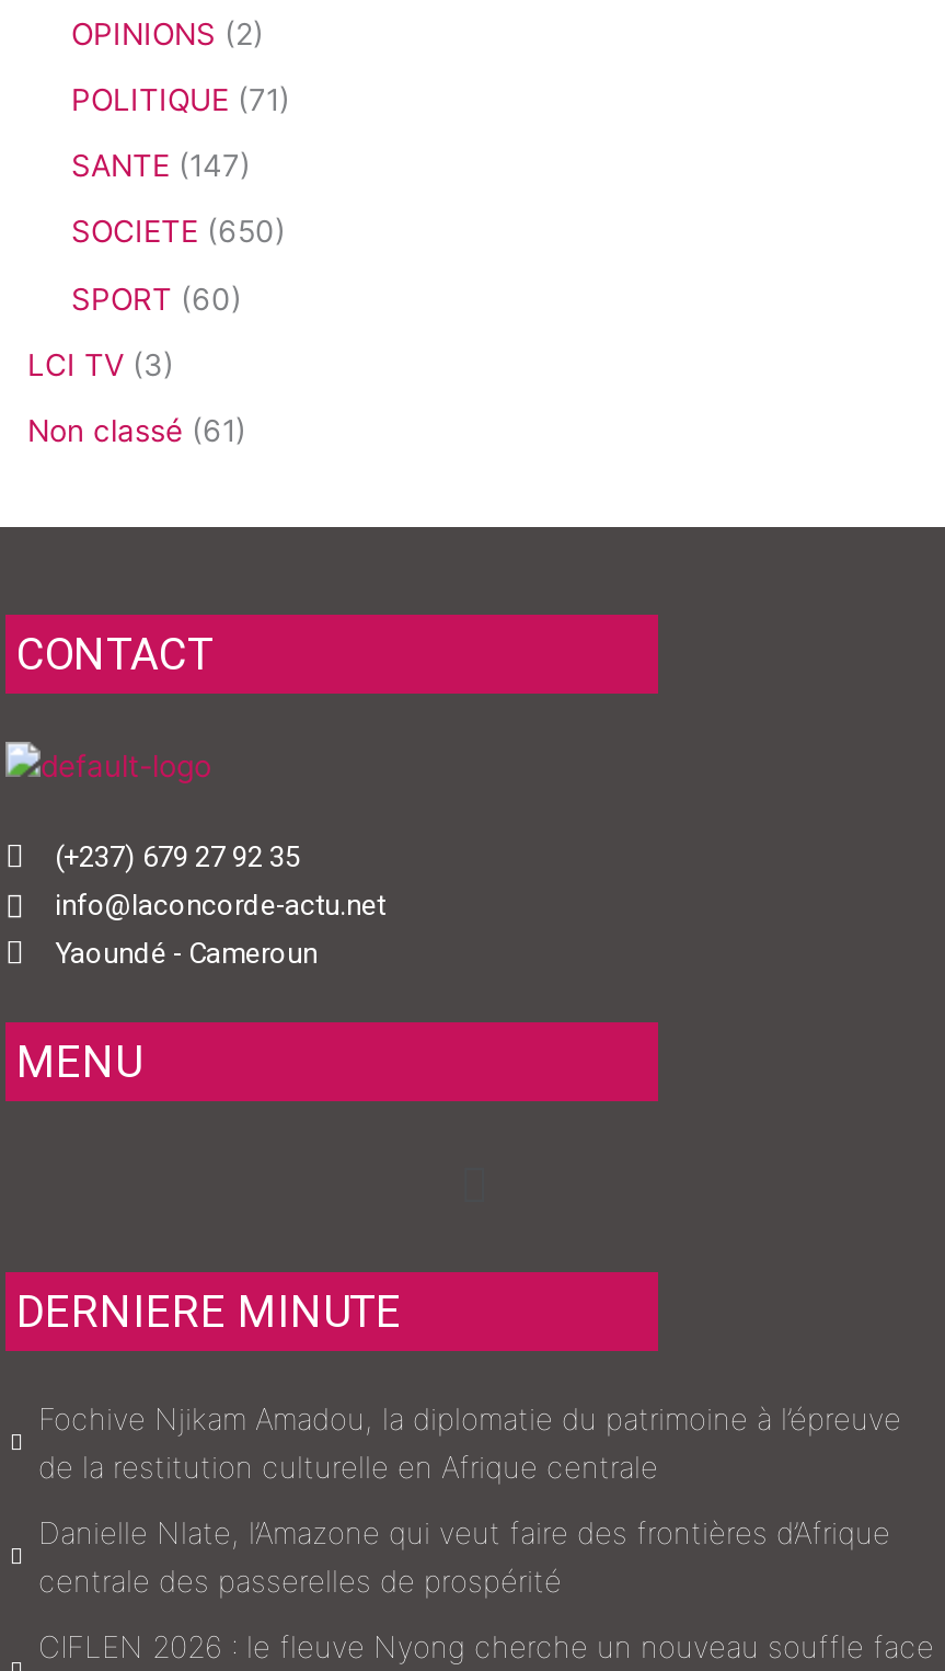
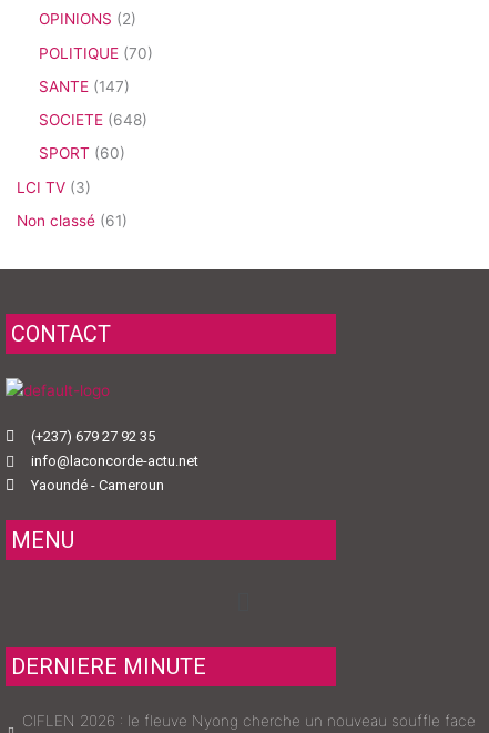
- POLITIQUE (71)
+ POLITIQUE (70)

- SOCIETE (650)
+ SOCIETE (648)

- Fochive Njikam Amadou, la diplomatie du patrimoine à l’épreuve
- de la restitution culturelle en Afrique centrale
- Danielle Nlate, l’Amazone qui veut faire des frontières d’Afrique
- centrale des passerelles de prospérité
